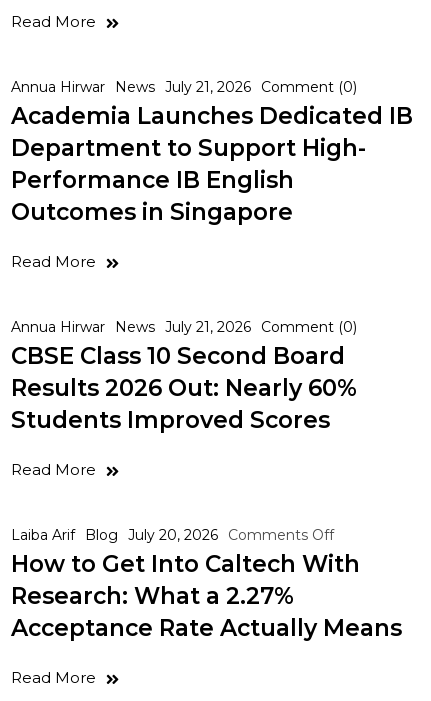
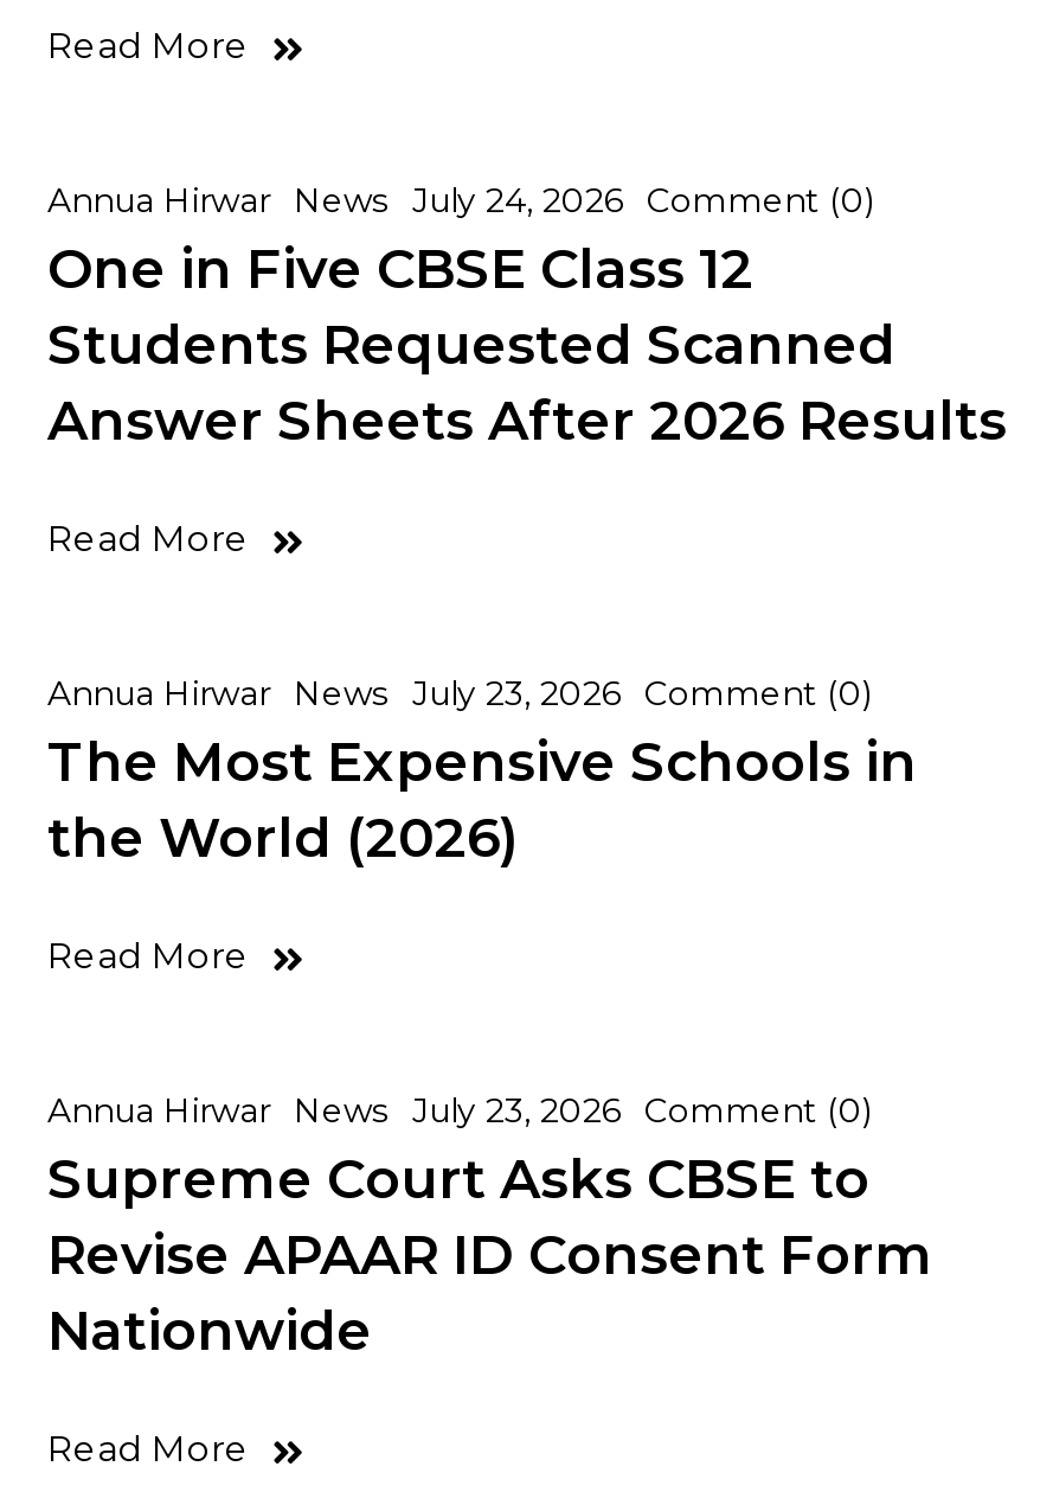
- Annua Hirwar News July 21, 2026 Comment (0)
- Academia Launches Dedicated IB
- Department to Support High-
- Performance IB English
- Outcomes in Singapore
+ Annua Hirwar News July 24, 2026 Comment (0)
+ One in Five CBSE Class 12
+ Students Requested Scanned
+ Answer Sheets After 2026 Results

- Annua Hirwar News July 21, 2026 Comment (0)
- CBSE Class 10 Second Board
- Results 2026 Out: Nearly 60%
- Students Improved Scores
+ Annua Hirwar News July 23, 2026 Comment (0)
+ The Most Expensive Schools in
+ the World (2026)

- Laiba Arif Blog July 20, 2026 Comments Off
- How to Get Into Caltech With
- Research: What a 2.27%
- Acceptance Rate Actually Means
+ Annua Hirwar News July 23, 2026 Comment (0)
+ Supreme Court Asks CBSE to
+ Revise APAAR ID Consent Form
+ Nationwide
